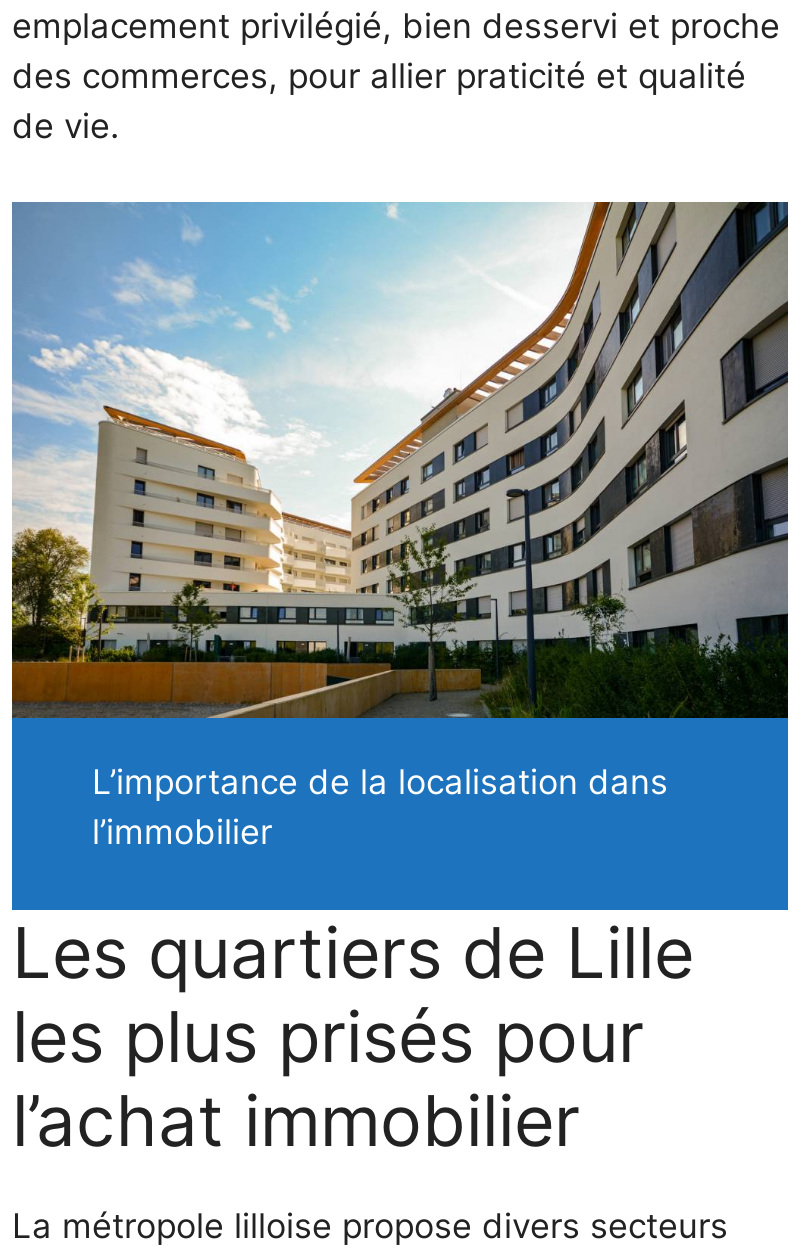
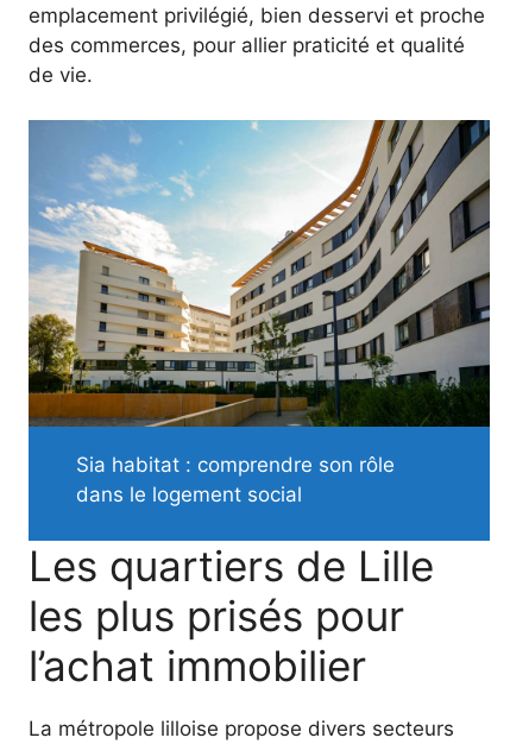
- L’importance de la localisation dans
- l’immobilier
+ Sia habitat : comprendre son rôle
+ dans le logement social
